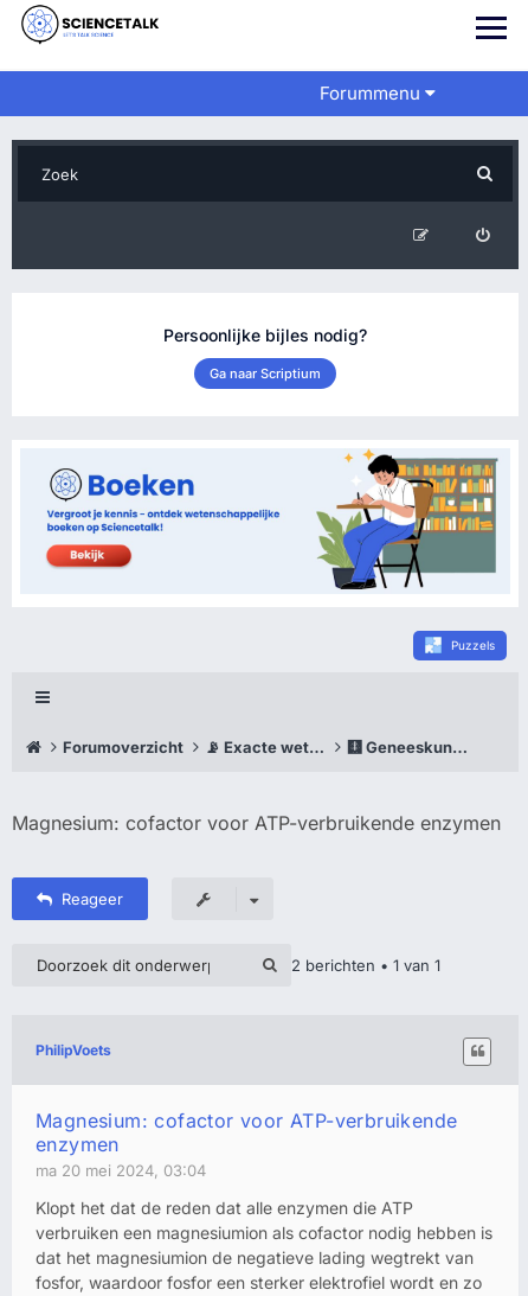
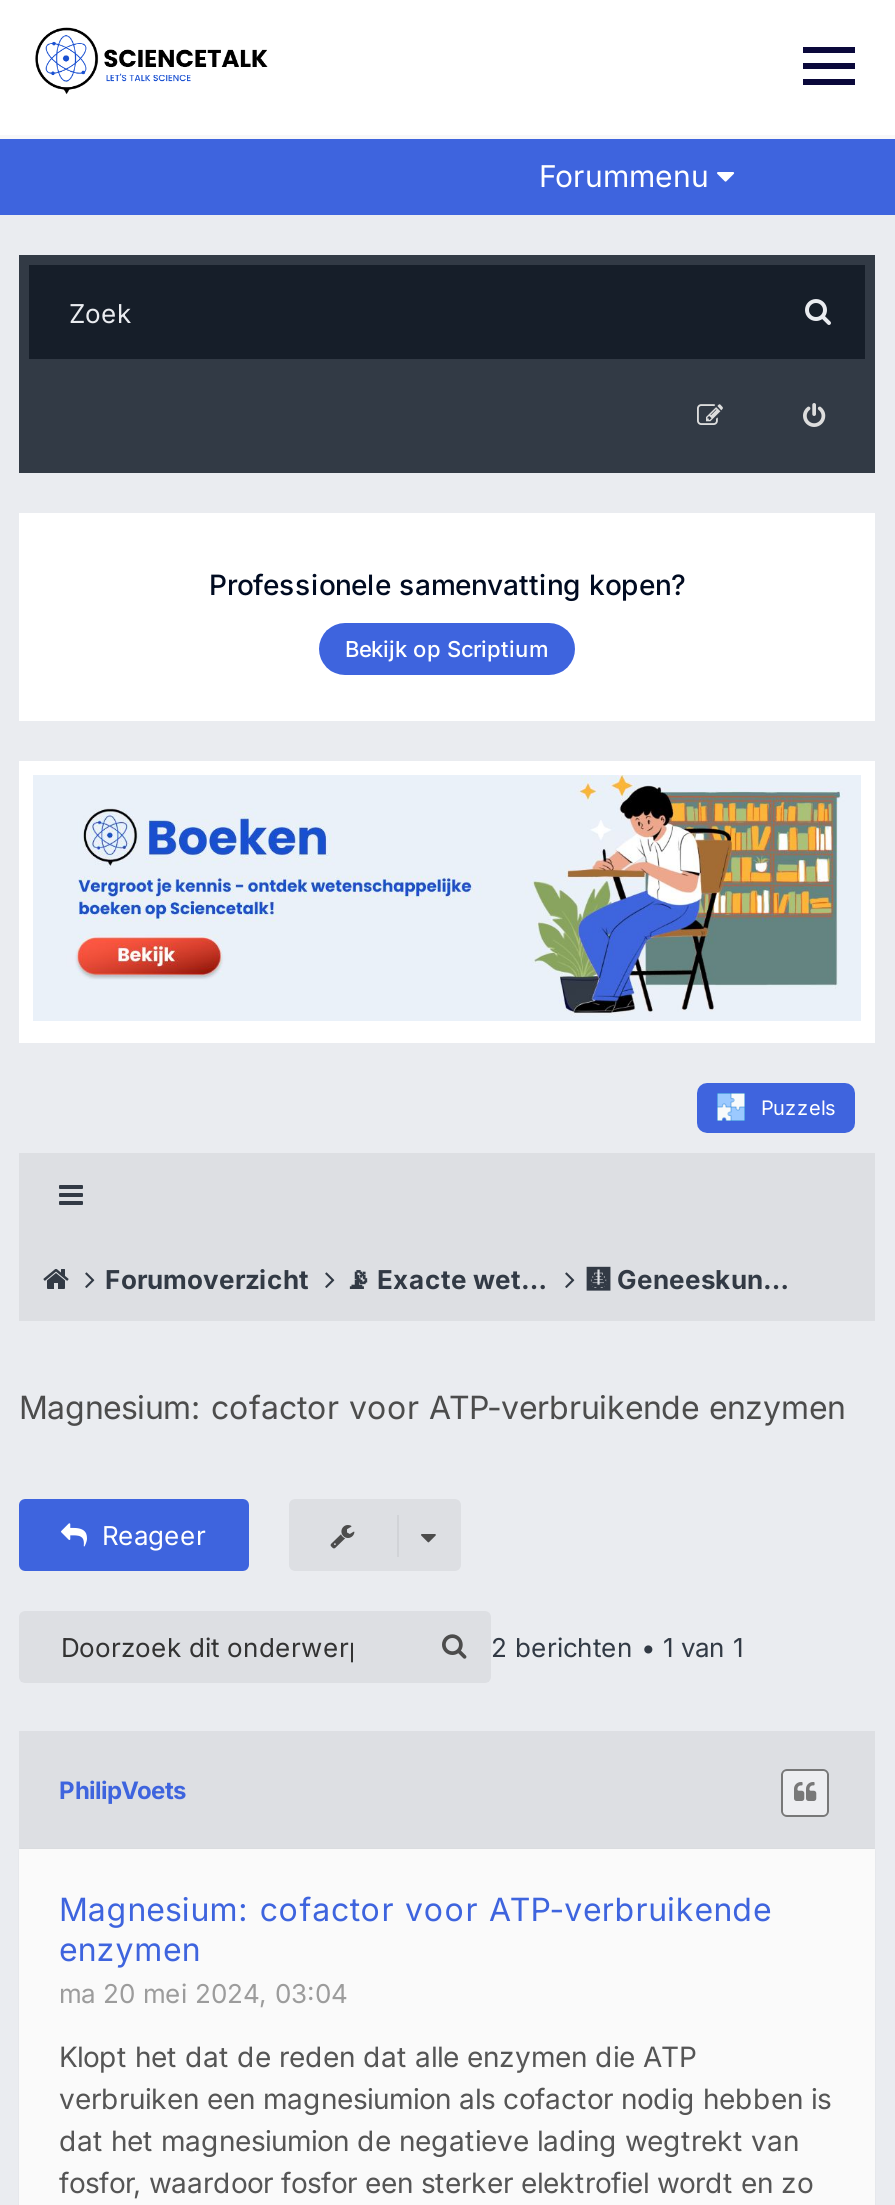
- Persoonlijke bijles nodig?
+ Professionele samenvatting kopen?

- Ga naar Scriptium
+ Bekijk op Scriptium
